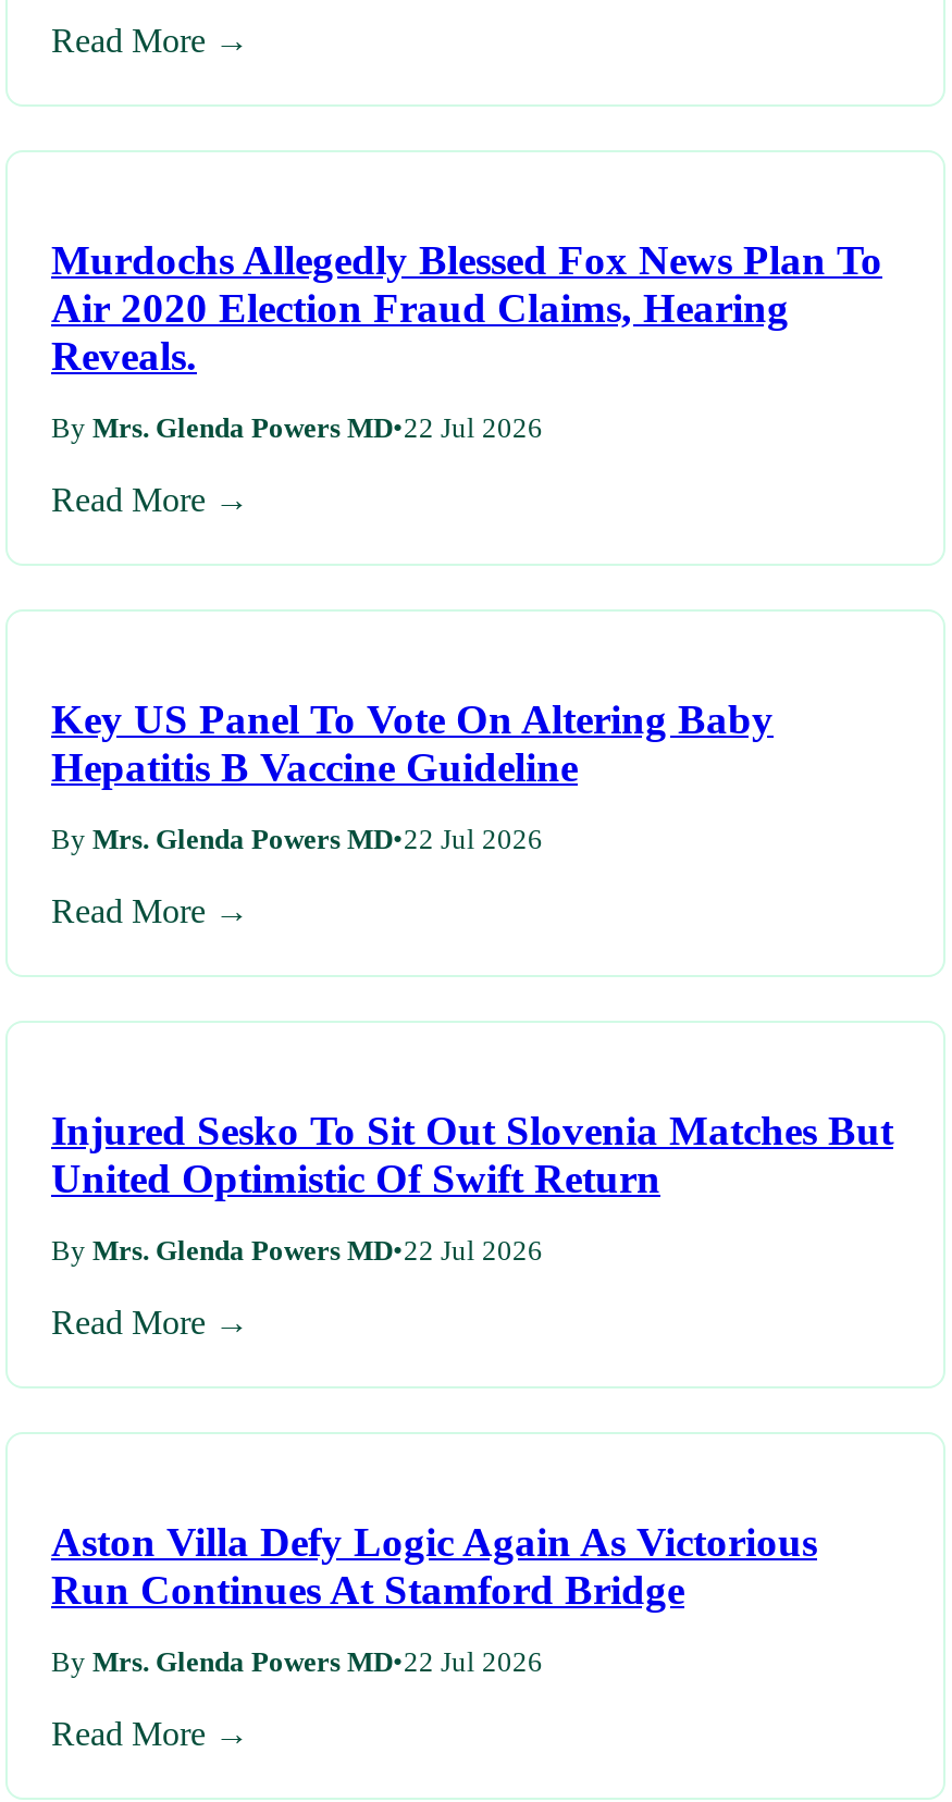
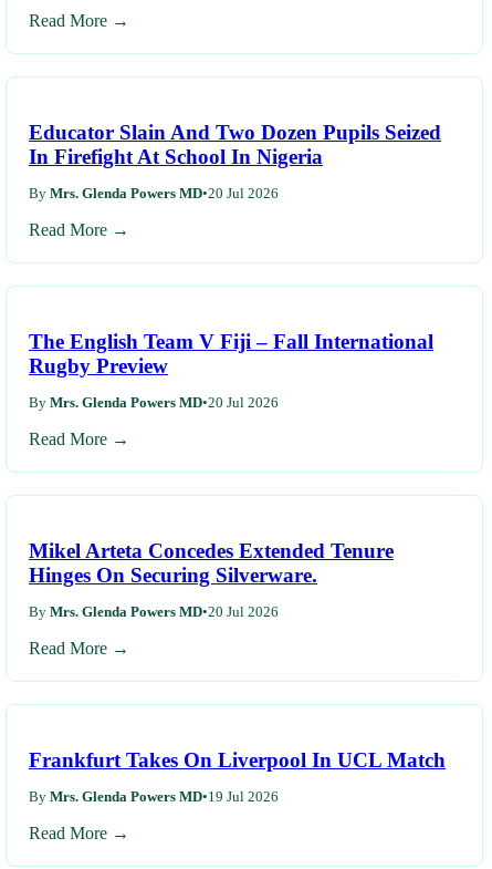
- Murdochs Allegedly Blessed Fox News Plan To
- Air 2020 Election Fraud Claims, Hearing
- Reveals.
+ Educator Slain And Two Dozen Pupils Seized
+ In Firefight At School In Nigeria

- By Mrs. Glenda Powers MD•22 Jul 2026
+ By Mrs. Glenda Powers MD•20 Jul 2026

- Key US Panel To Vote On Altering Baby
- Hepatitis B Vaccine Guideline
+ The English Team V Fiji – Fall International
+ Rugby Preview

- By Mrs. Glenda Powers MD•22 Jul 2026
+ By Mrs. Glenda Powers MD•20 Jul 2026

- Injured Sesko To Sit Out Slovenia Matches But
- United Optimistic Of Swift Return
+ Mikel Arteta Concedes Extended Tenure
+ Hinges On Securing Silverware.

- By Mrs. Glenda Powers MD•22 Jul 2026
+ By Mrs. Glenda Powers MD•20 Jul 2026

- Aston Villa Defy Logic Again As Victorious
- Run Continues At Stamford Bridge
+ Frankfurt Takes On Liverpool In UCL Match

- By Mrs. Glenda Powers MD•22 Jul 2026
+ By Mrs. Glenda Powers MD•19 Jul 2026
